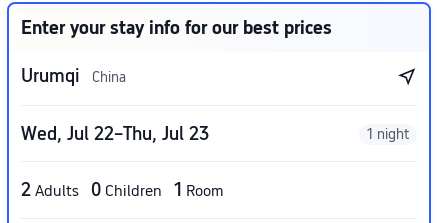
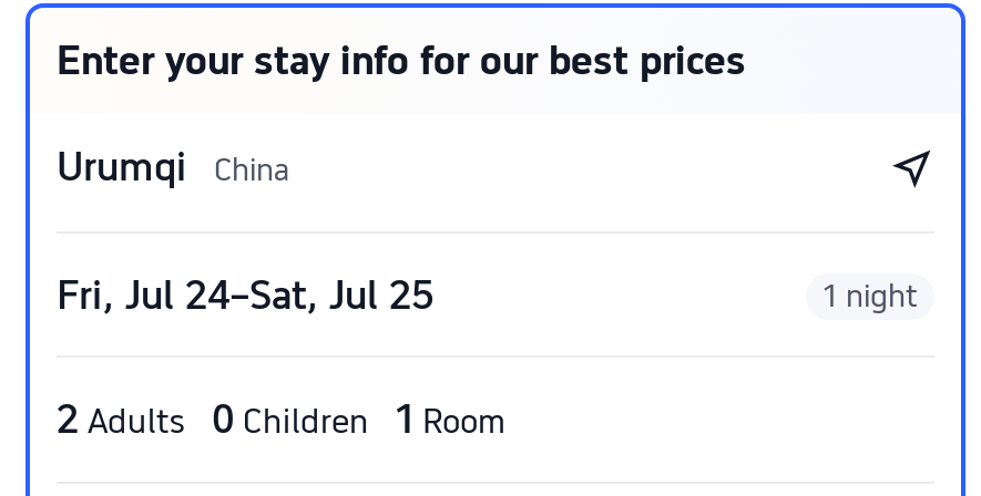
- Wed, Jul 22–Thu, Jul 23
+ Fri, Jul 24–Sat, Jul 25
